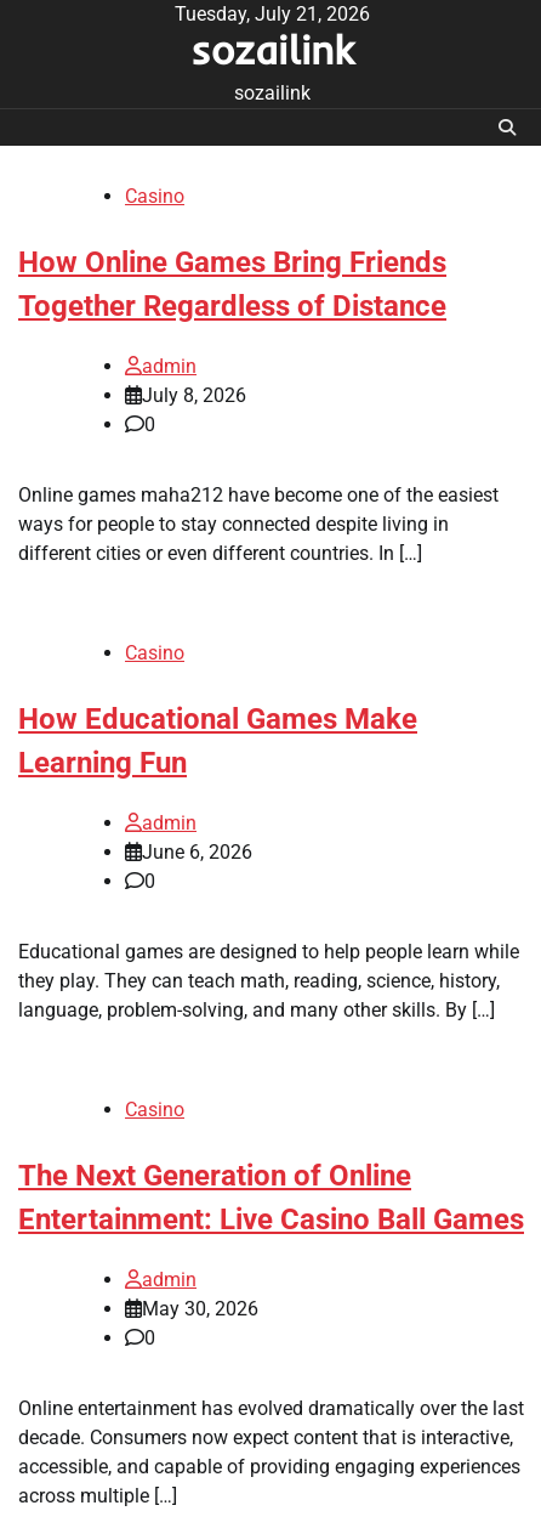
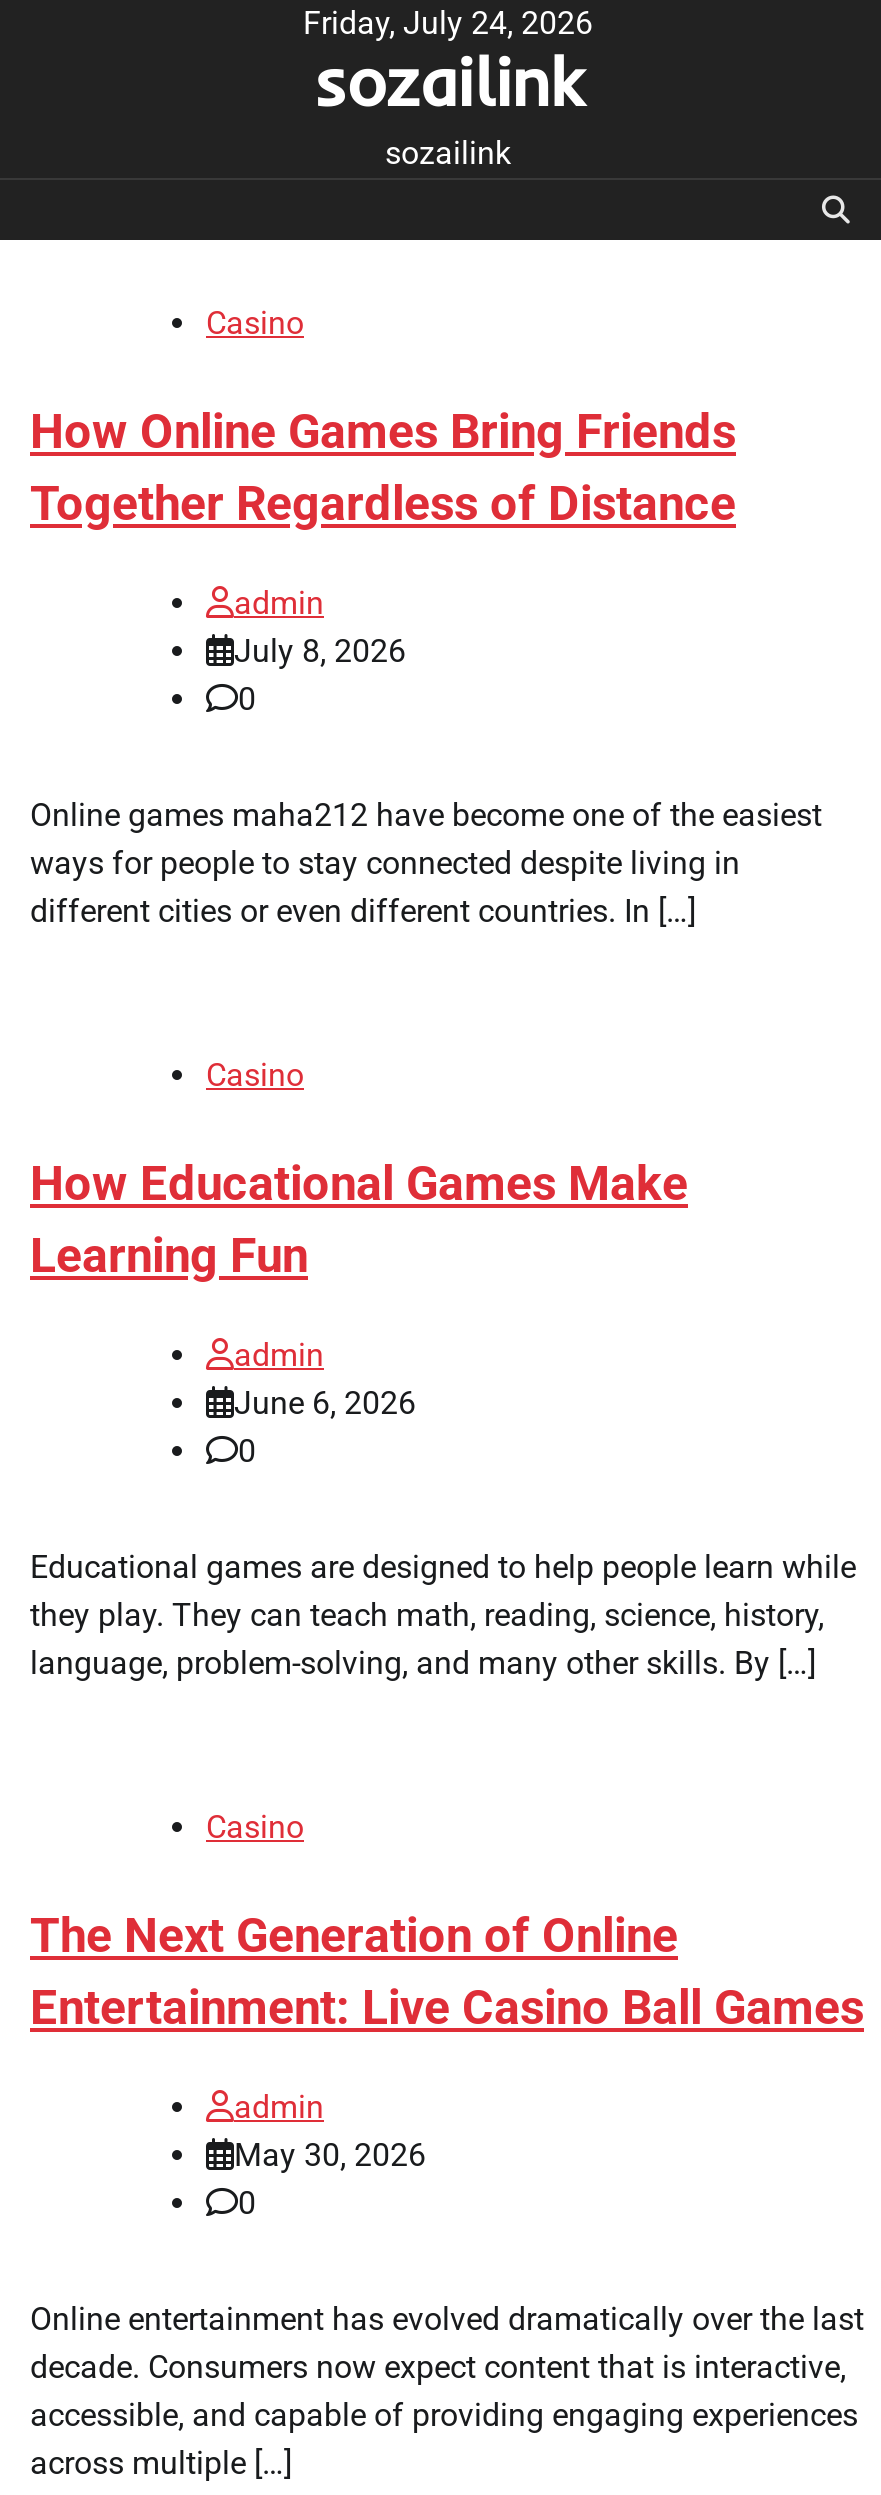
- Tuesday, July 21, 2026
+ Friday, July 24, 2026
